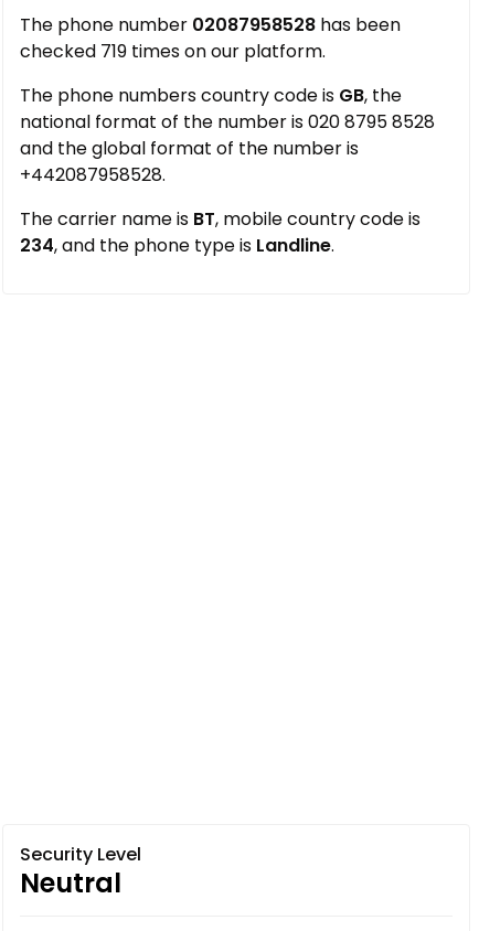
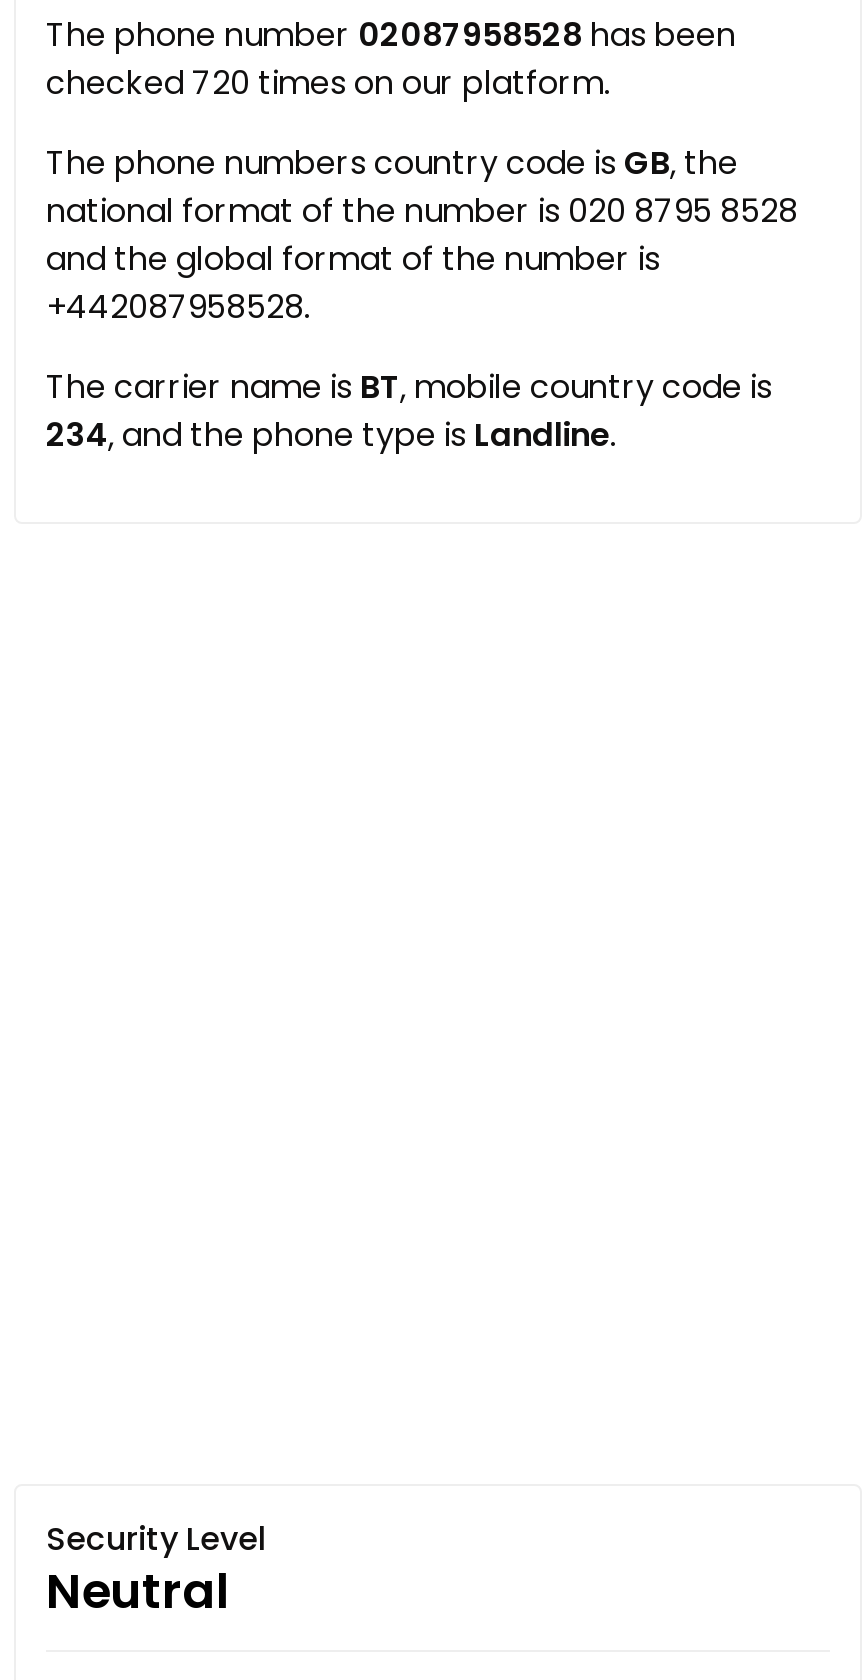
- checked 719 times on our platform.
+ checked 720 times on our platform.
